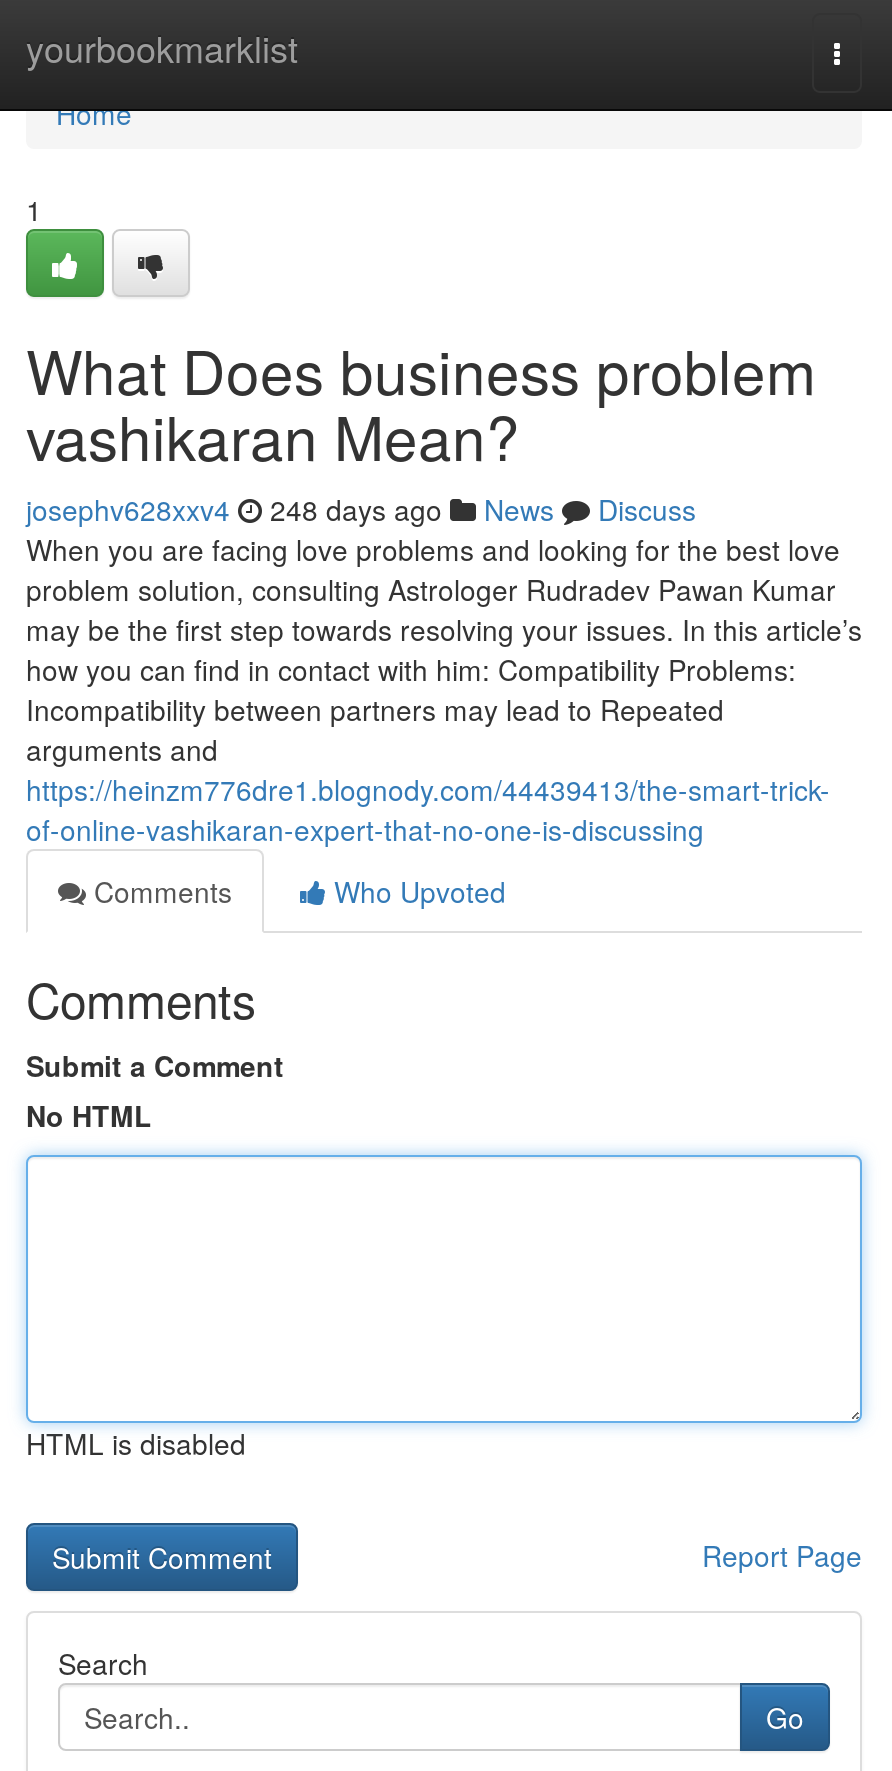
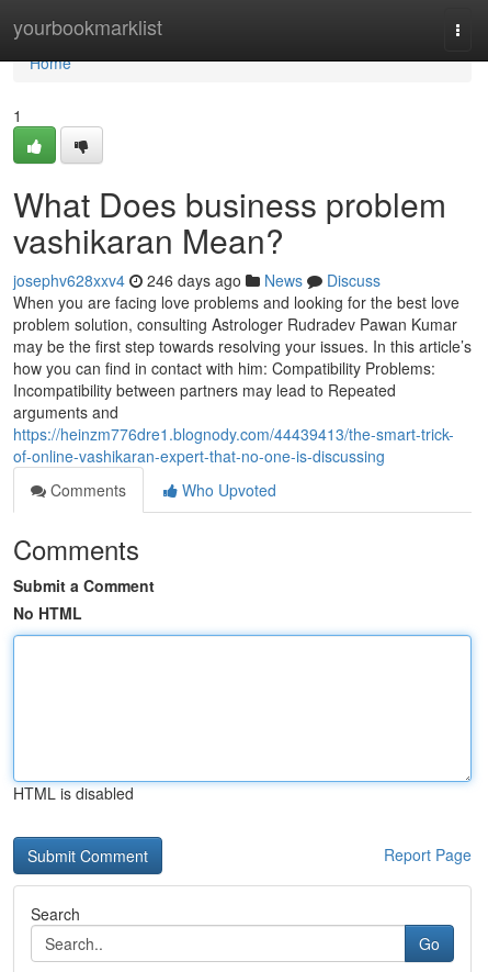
- josephv628xxv4 248 days ago News Discuss
+ josephv628xxv4 246 days ago News Discuss
